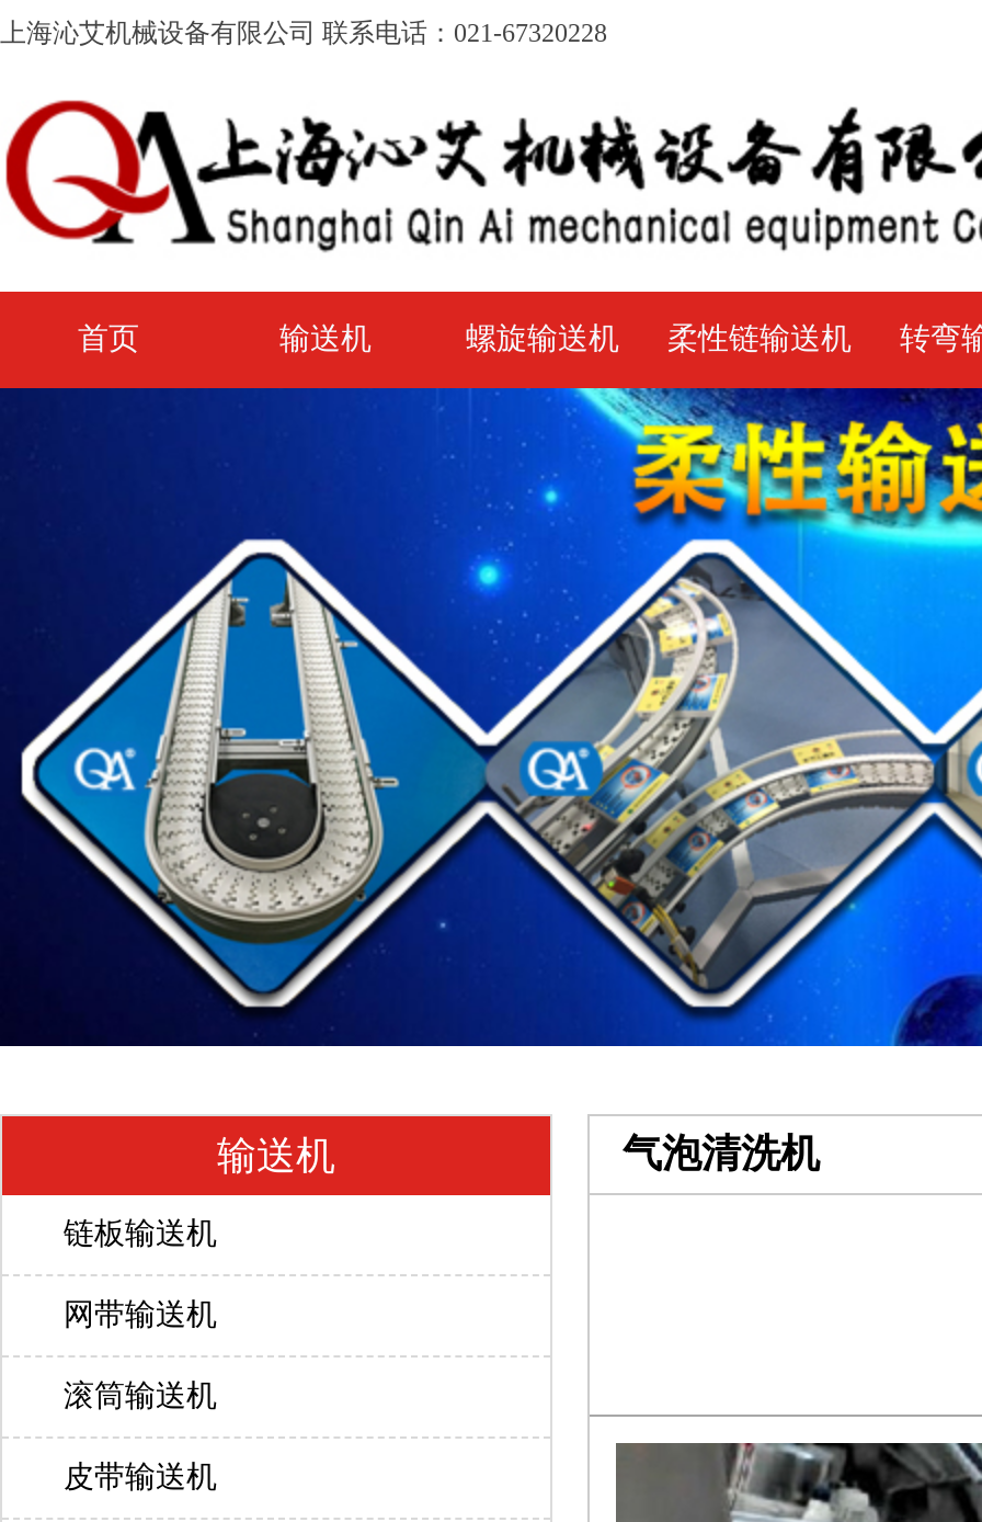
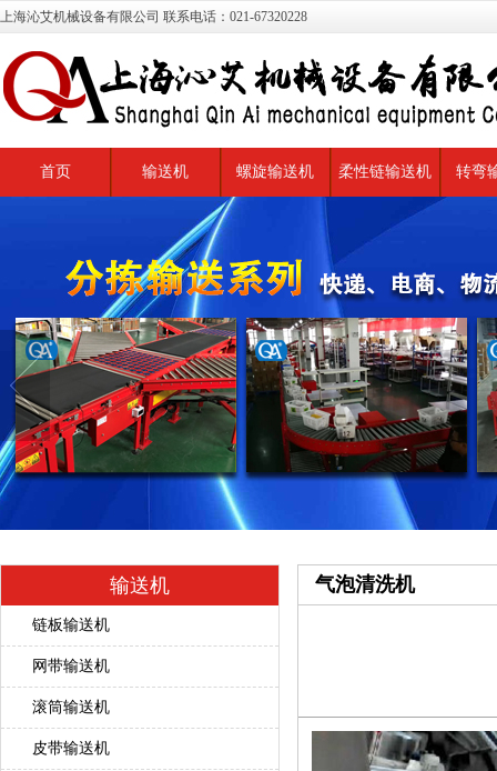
- [image]
+ [image]
